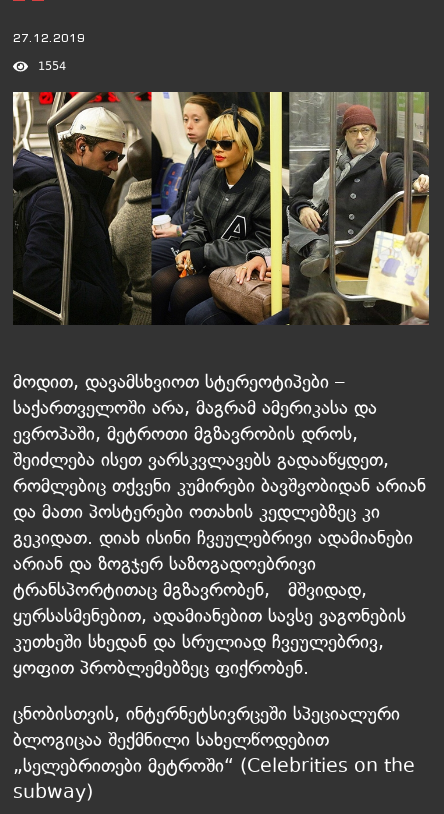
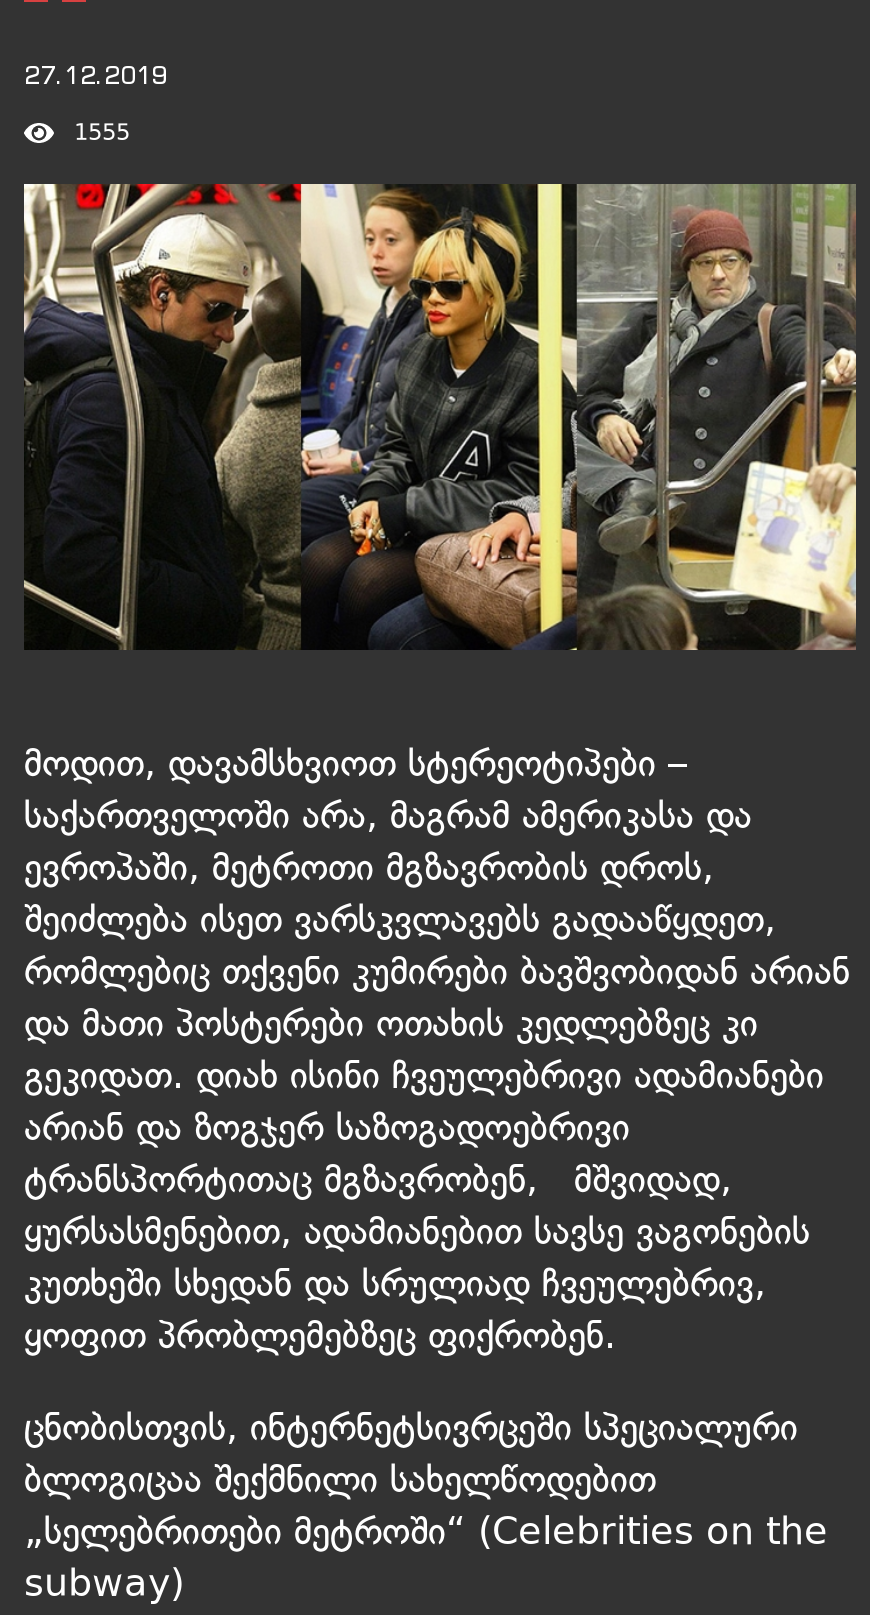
- 1554
+ 1555
